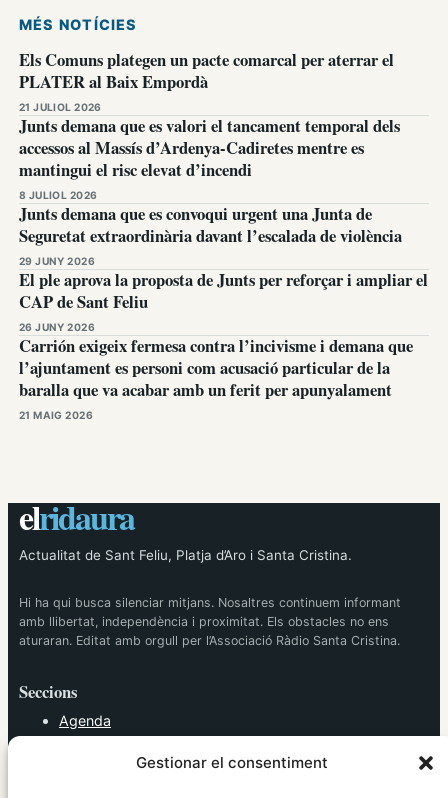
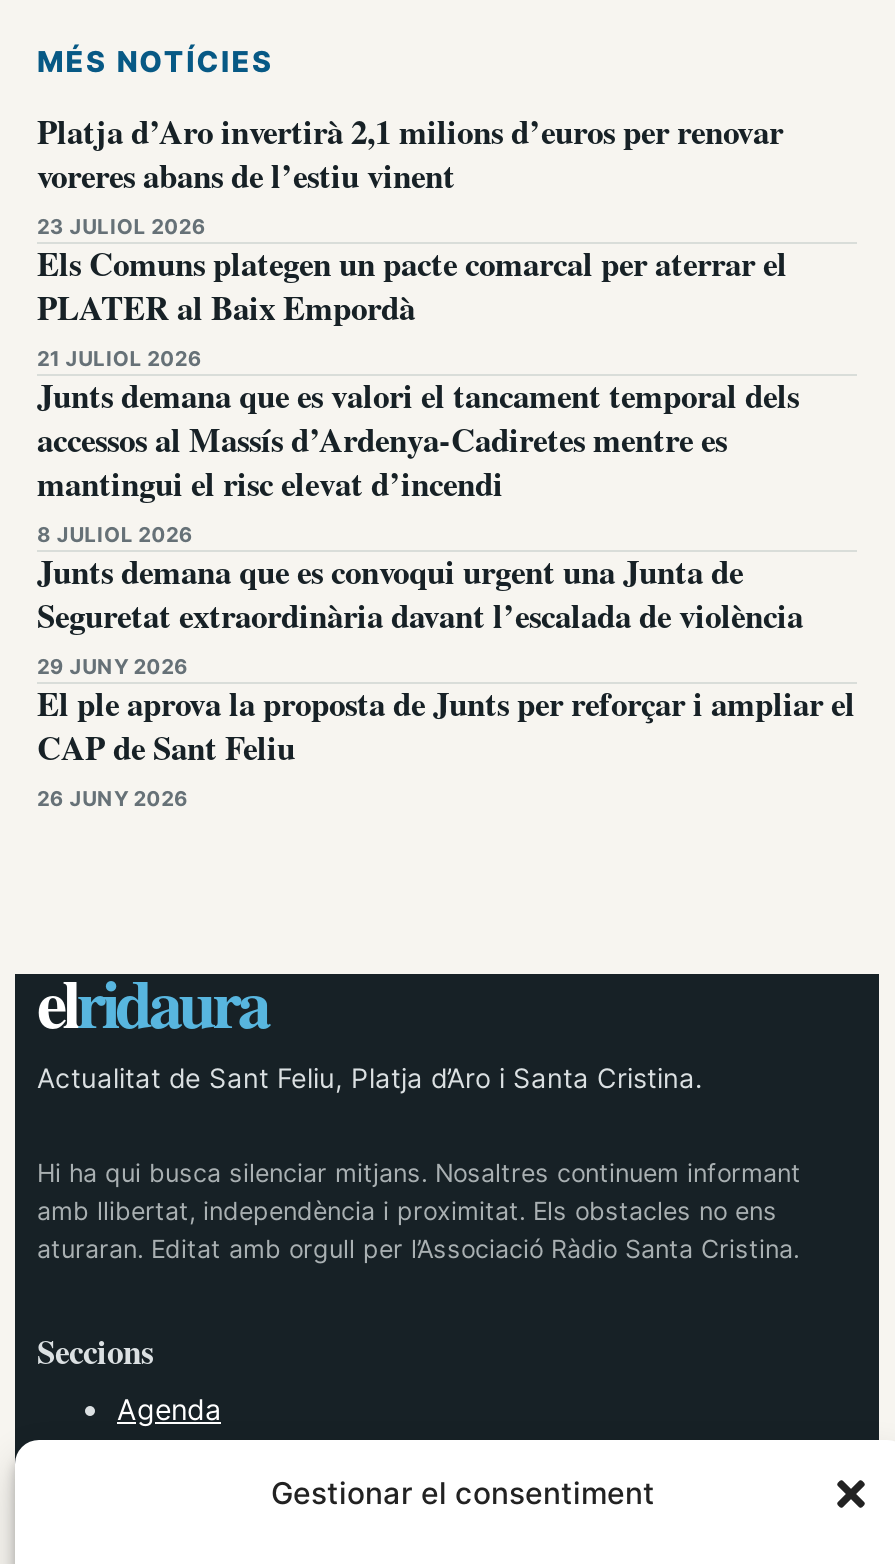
+ Platja d’Aro invertirà 2,1 milions d’euros per renovar
+ voreres abans de l’estiu vinent
+ 23 JULIOL 2026

moved down: Els Comuns plategen un pacte comarcal per aterrar el | PLATER al Baix Empordà | 21 JULIOL 2026 | ... | CAP de Sant Feliu | 26 JUNY 2026

- Carrión exigeix fermesa contra l’incivisme i demana que
- l’ajuntament es personi com acusació particular de la
- baralla que va acabar amb un ferit per apunyalament
- 21 MAIG 2026
